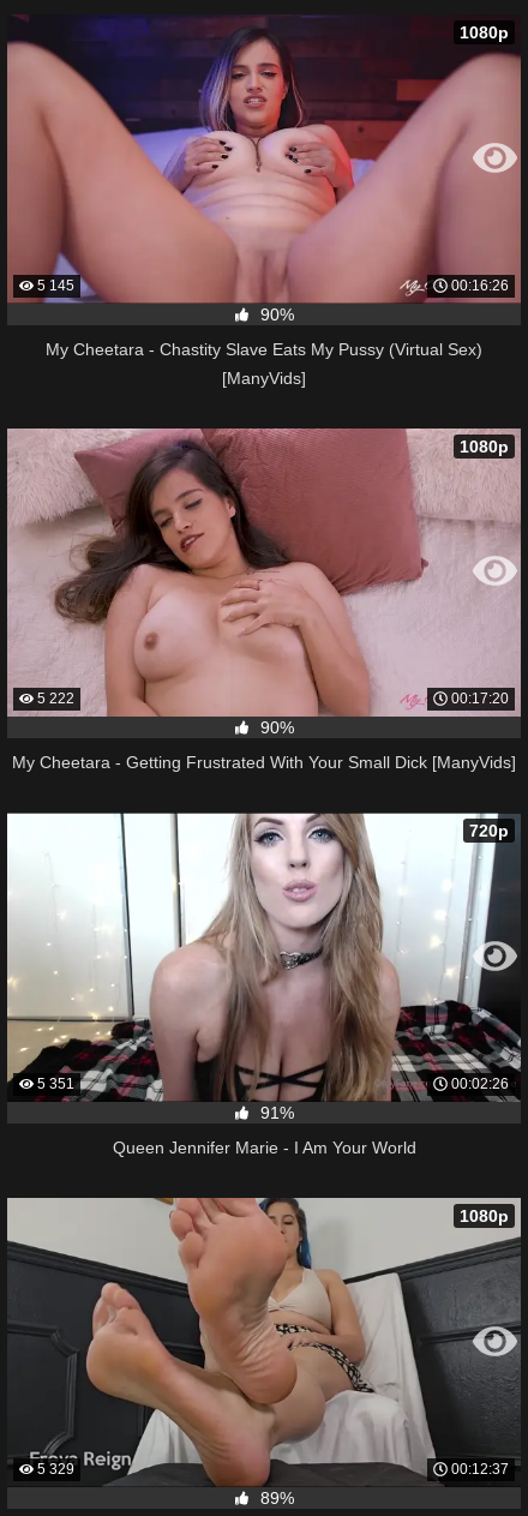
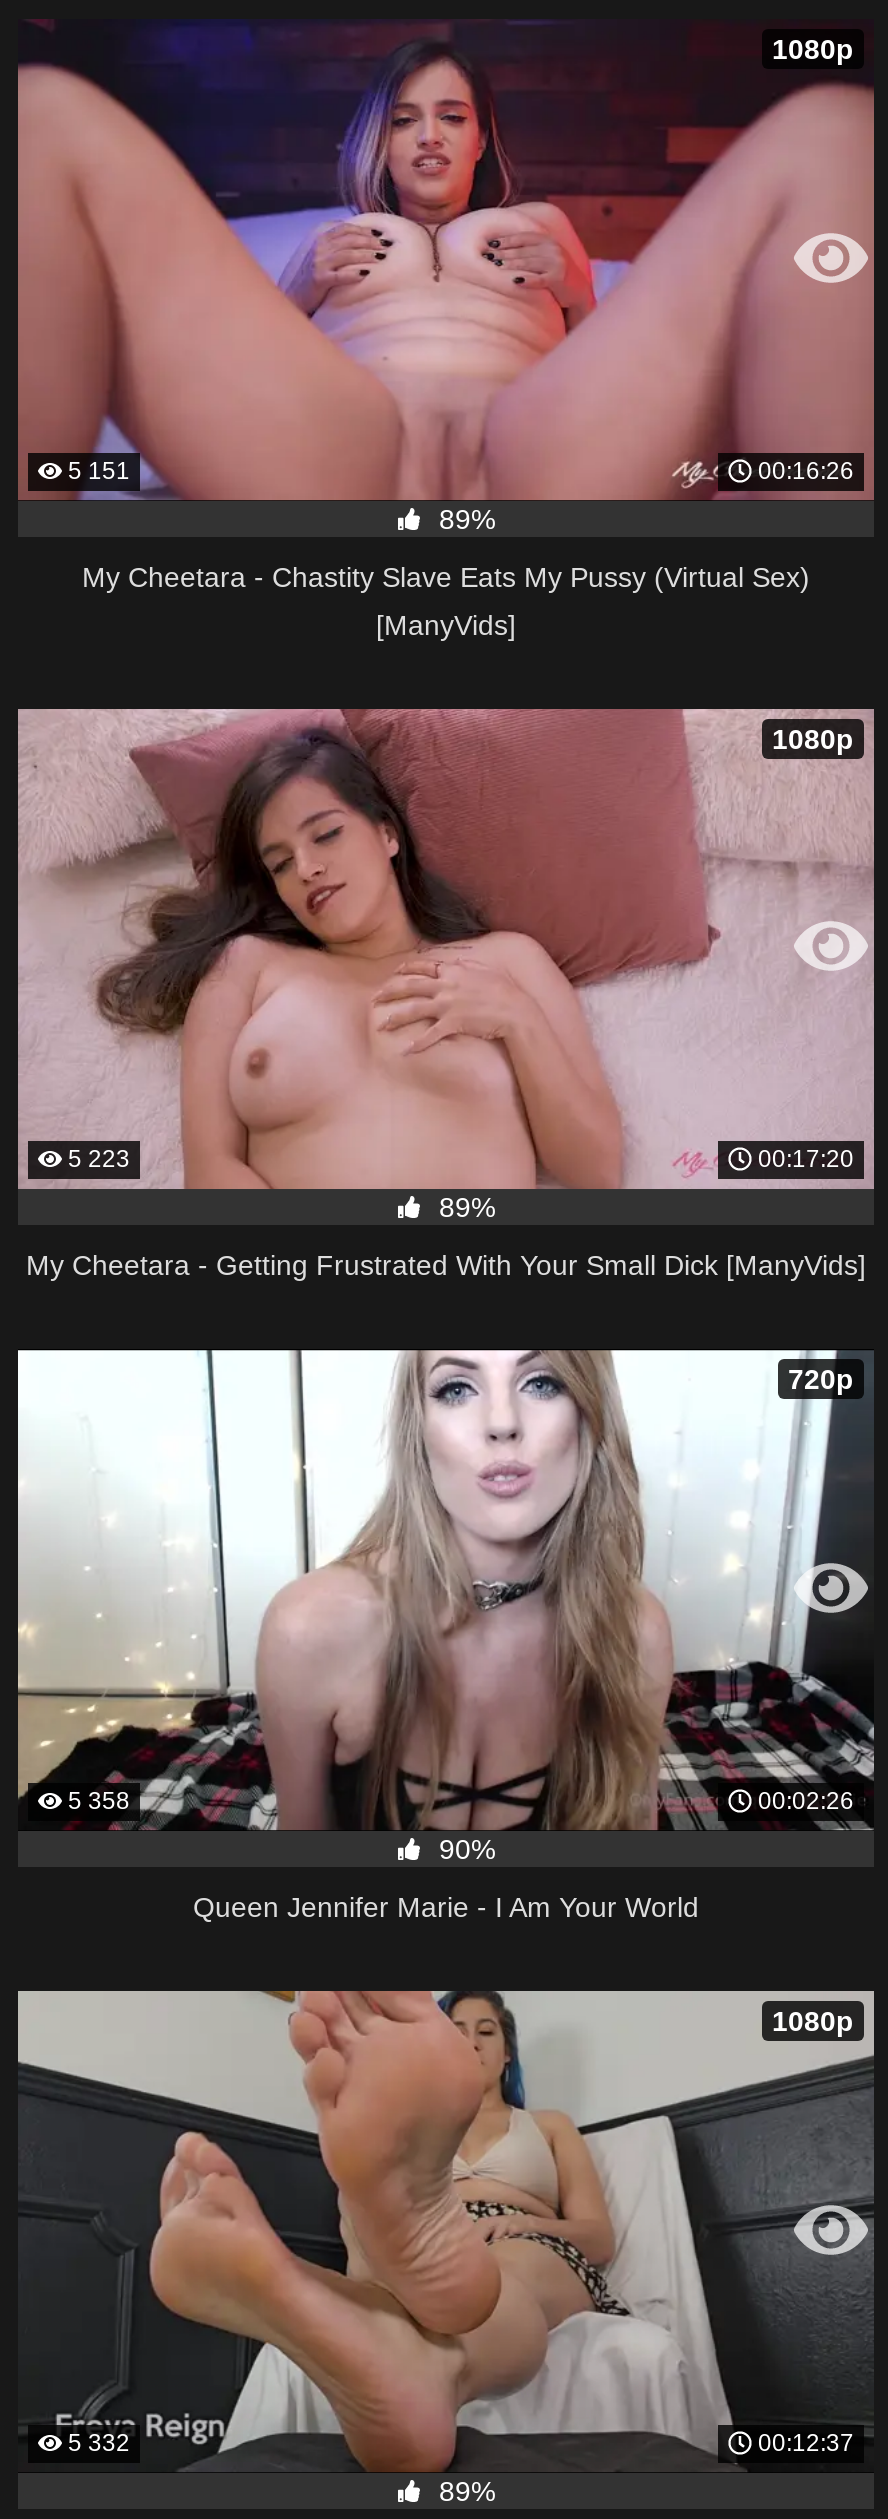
- 5 145
+ 5 151

- 90%
+ 89%

- 5 222
+ 5 223

- 90%
+ 89%

- 5 351
+ 5 358

- 91%
+ 90%

- 5 329
+ 5 332
